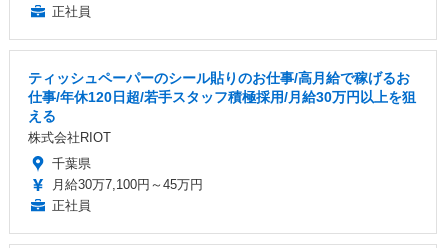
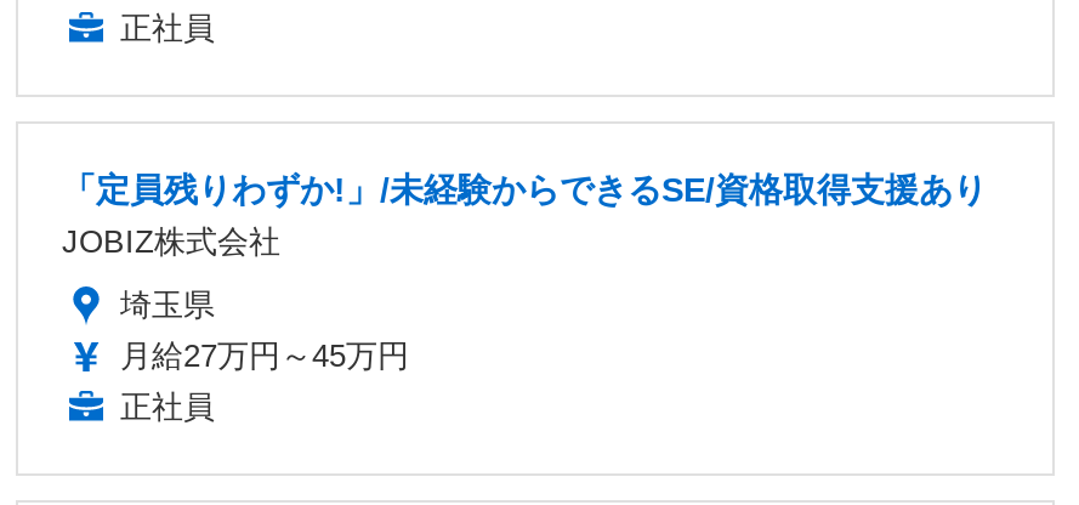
- ティッシュペーパーのシール貼りのお仕事/高月給で稼げるお
- 仕事/年休120日超/若手スタッフ積極採用/月給30万円以上を狙
- える
- 株式会社RIOT
+ 「定員残りわずか!」/未経験からできるSE/資格取得支援あり
+ JOBIZ株式会社

- 千葉県
- 月給30万7,100円～45万円
+ 埼玉県
+ 月給27万円～45万円
